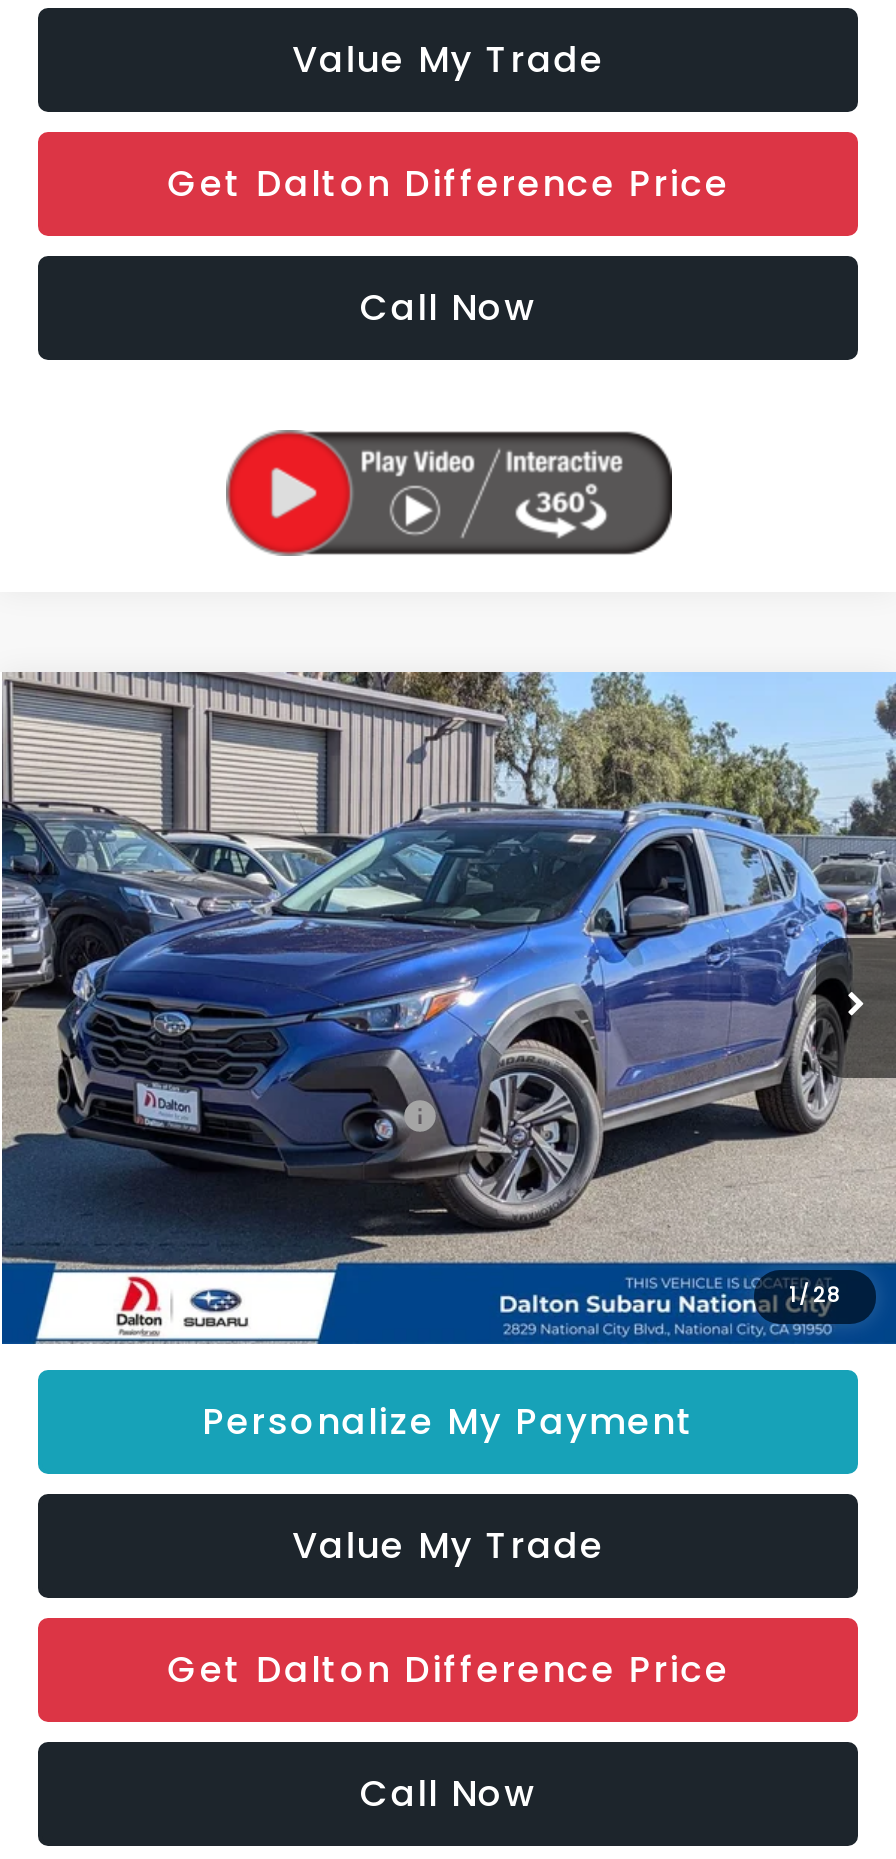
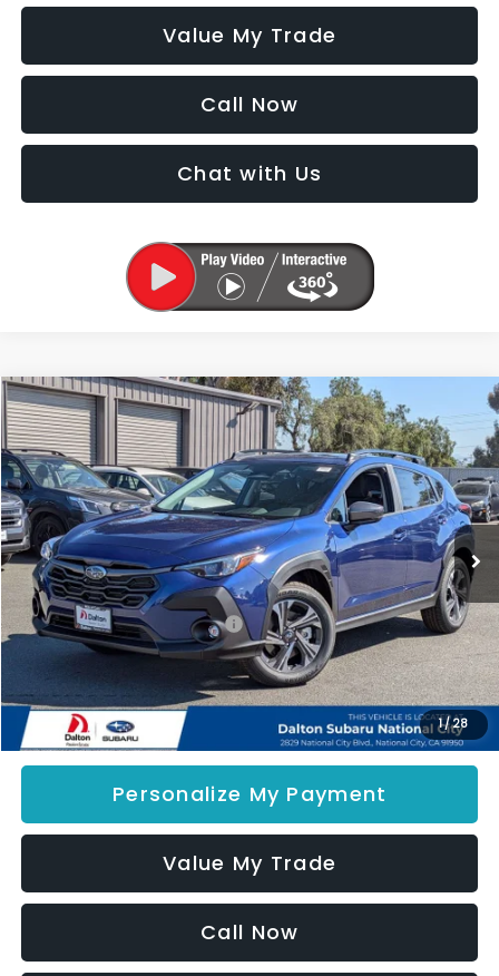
- Get Dalton Difference Price

+ Chat with Us

- Get Dalton Difference Price
